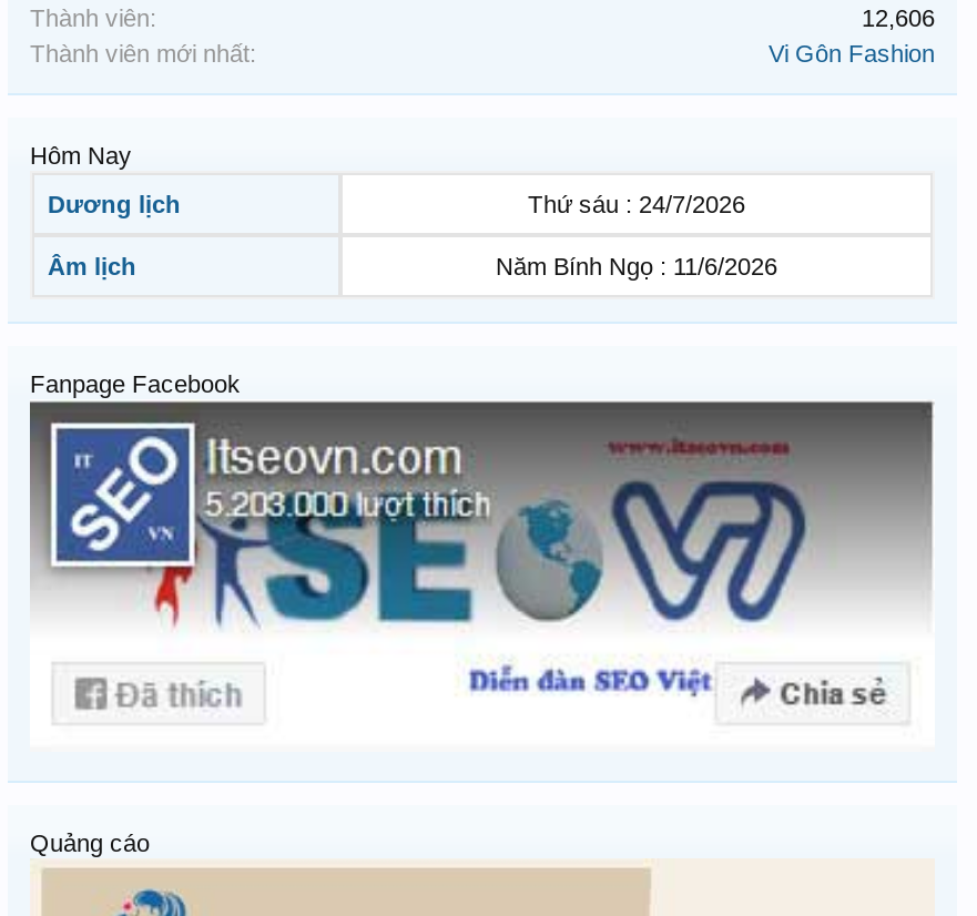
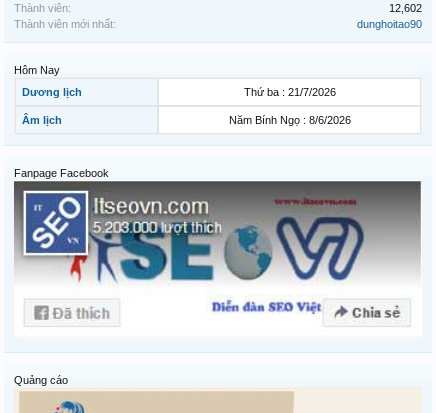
- 12,606
+ 12,602

- Vi Gôn Fashion
+ dunghoitao90

- Thứ sáu : 24/7/2026
+ Thứ ba : 21/7/2026

- Năm Bính Ngọ : 11/6/2026
+ Năm Bính Ngọ : 8/6/2026
